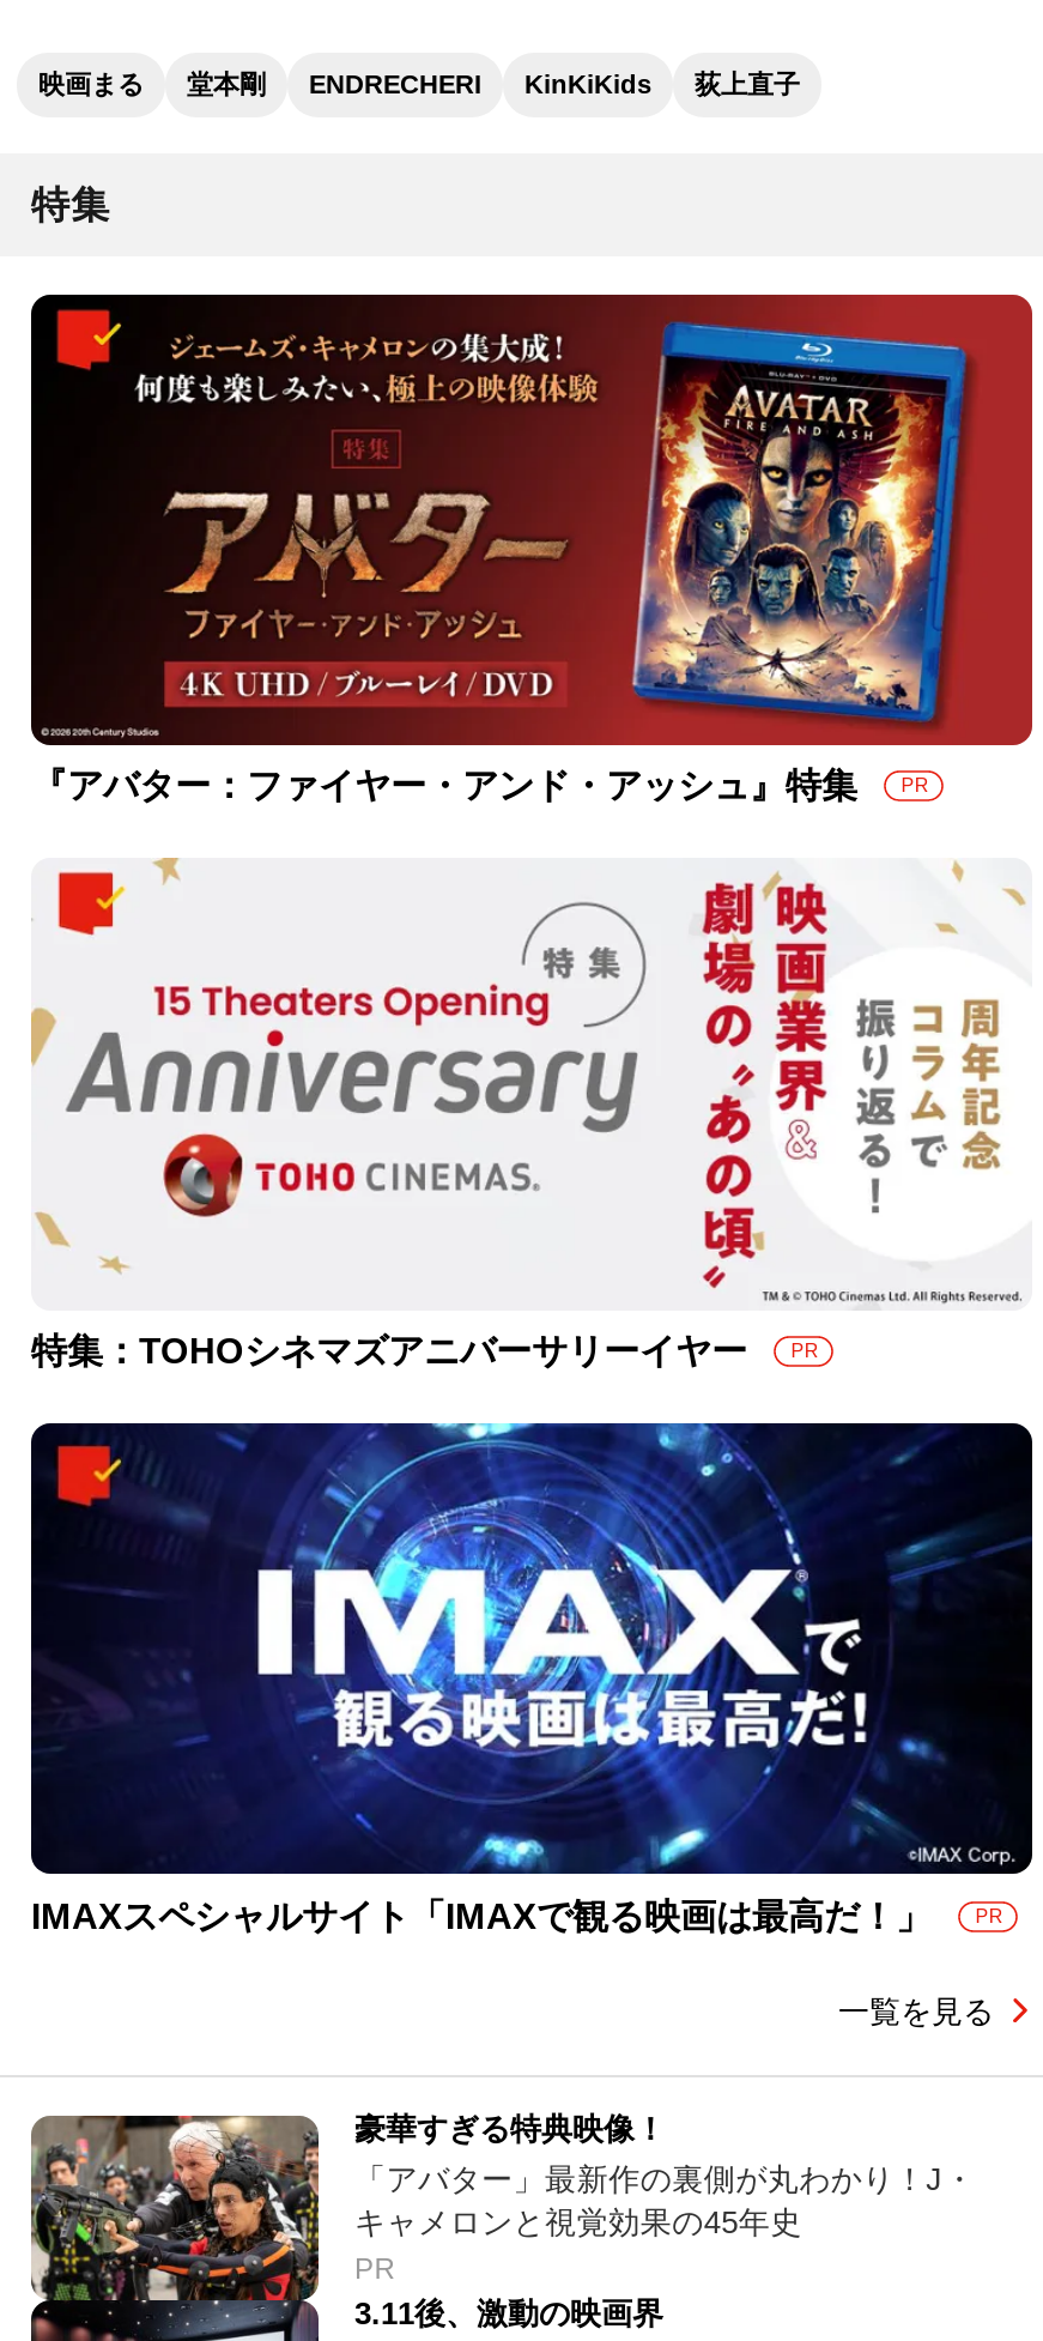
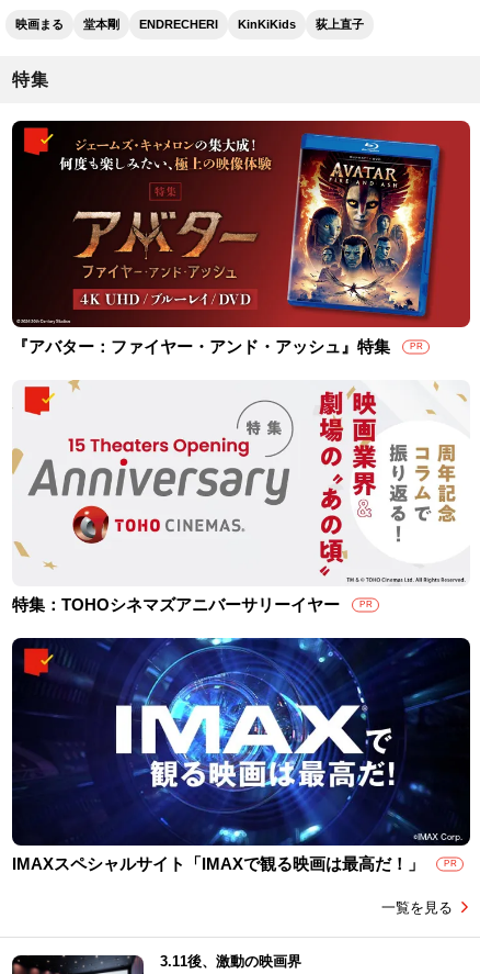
- [image]
- 豪華すぎる特典映像！
- 「アバター」最新作の裏側が丸わかり！J・
- キャメロンと視覚効果の45年史
- PR
